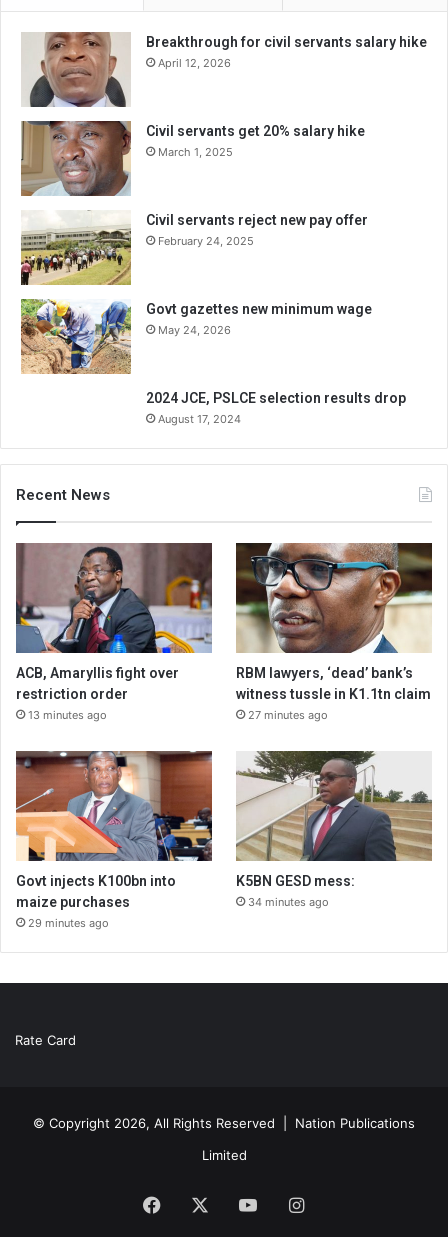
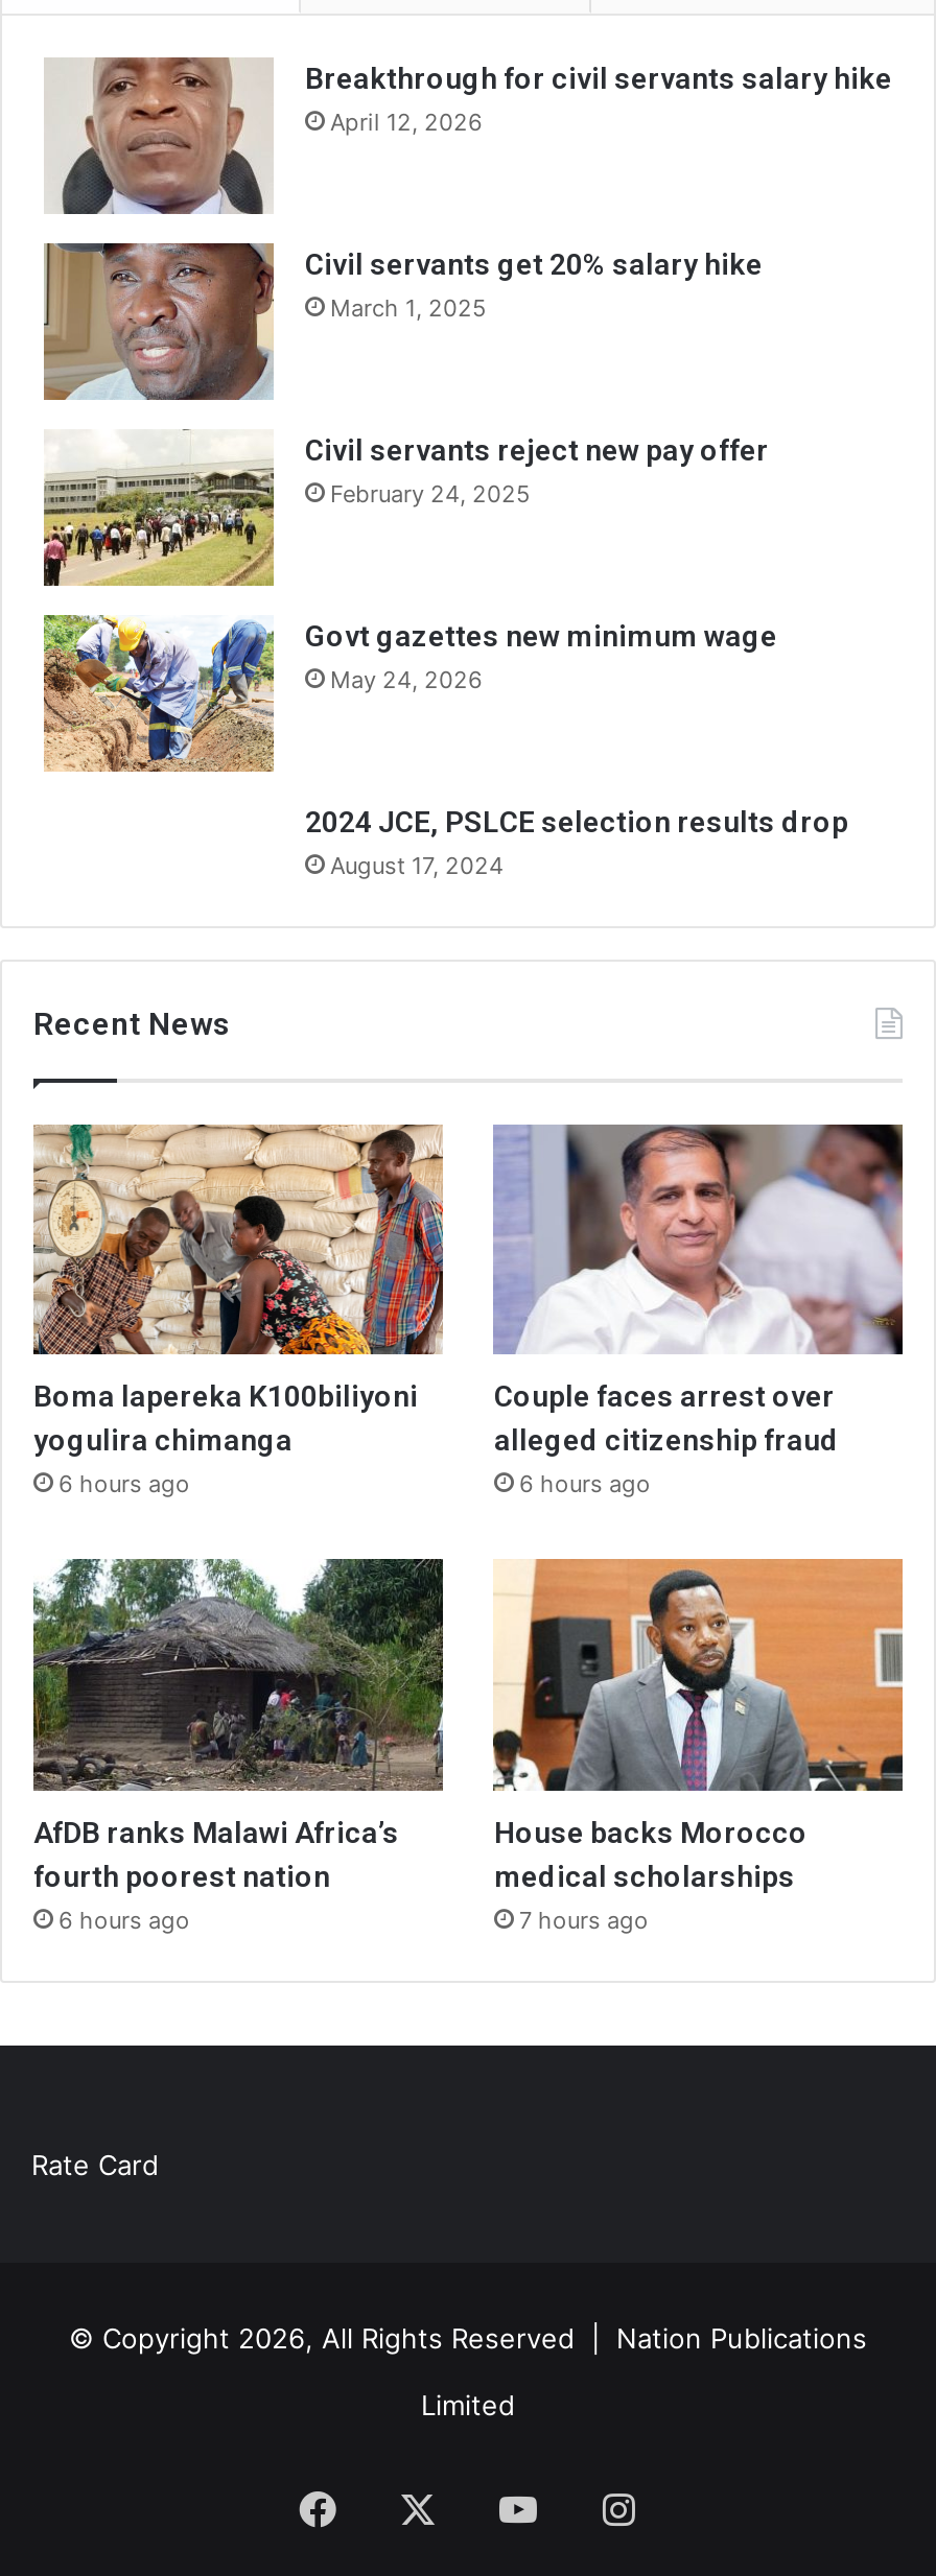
- [image]
- ACB, Amaryllis fight over
- restriction order
- 13 minutes ago
+ [image]
+ Boma lapereka K100biliyoni
+ yogulira chimanga
+ 6 hours ago

- [image]
- RBM lawyers, ‘dead’ bank’s
- witness tussle in K1.1tn claim
- 27 minutes ago
+ [image]
+ Couple faces arrest over
+ alleged citizenship fraud
+ 6 hours ago

- [image]
- Govt injects K100bn into
- maize purchases
- 29 minutes ago
+ [image]
+ AfDB ranks Malawi Africa’s
+ fourth poorest nation
+ 6 hours ago

- [image]
- K5BN GESD mess:
- 34 minutes ago
+ [image]
+ House backs Morocco
+ medical scholarships
+ 7 hours ago
